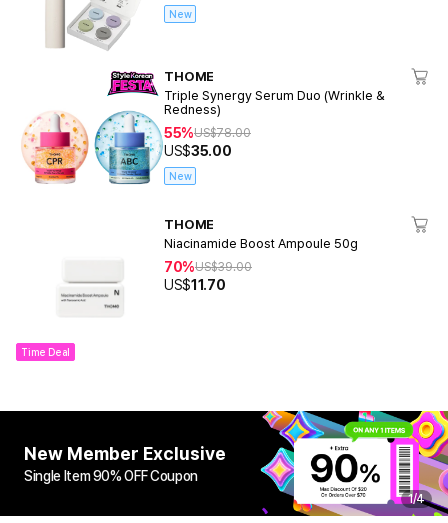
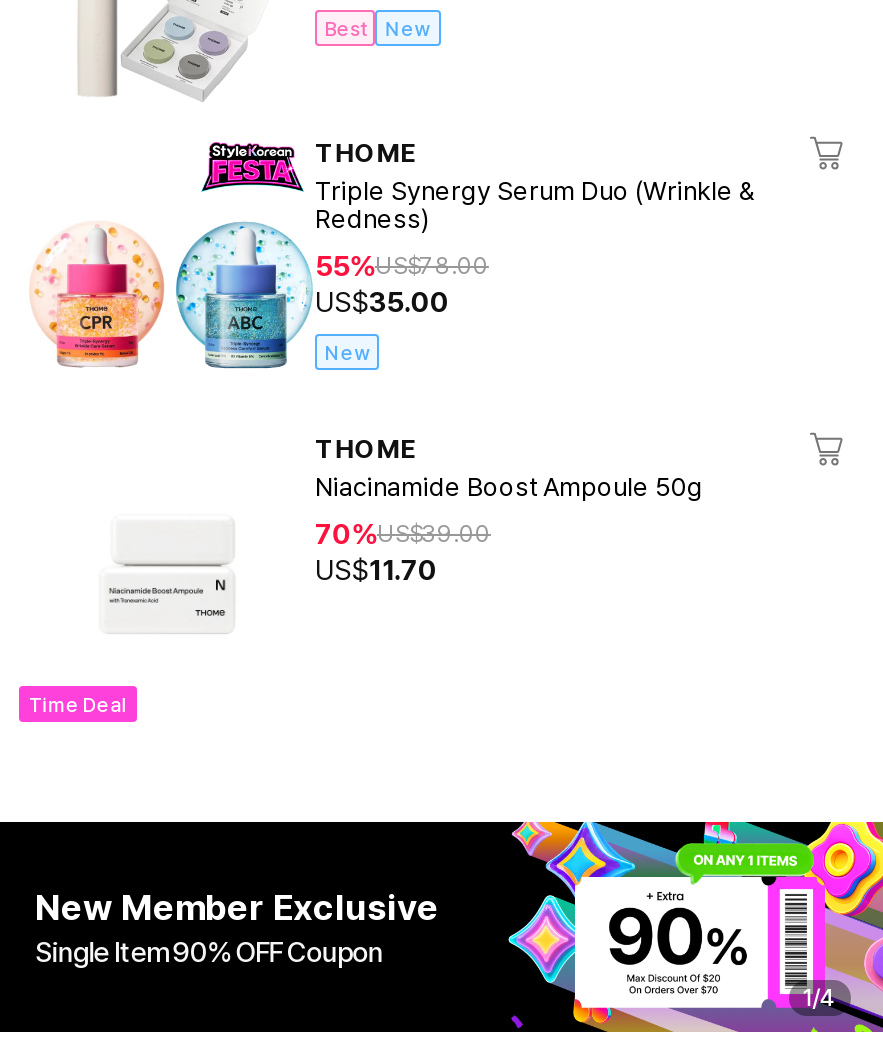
+ Best
